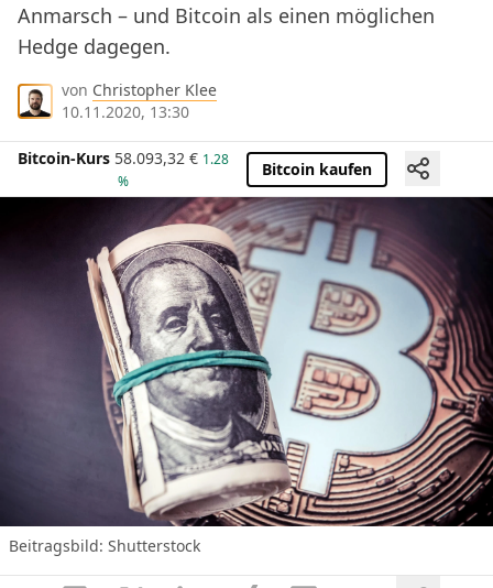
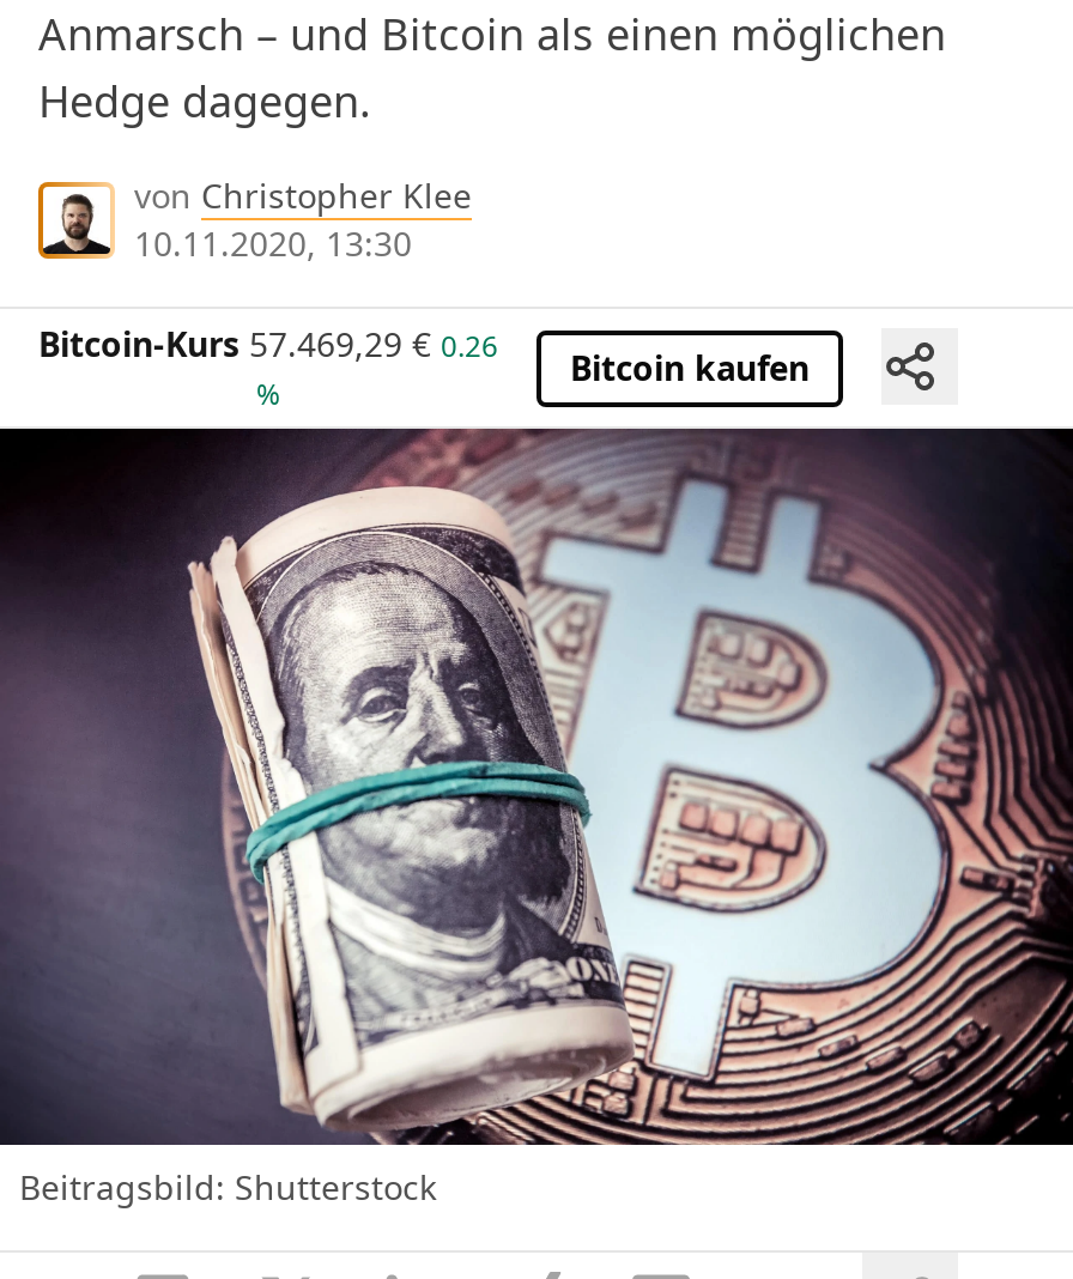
- Bitcoin-Kurs 58.093,32 € 1.28
+ Bitcoin-Kurs 57.469,29 € 0.26
